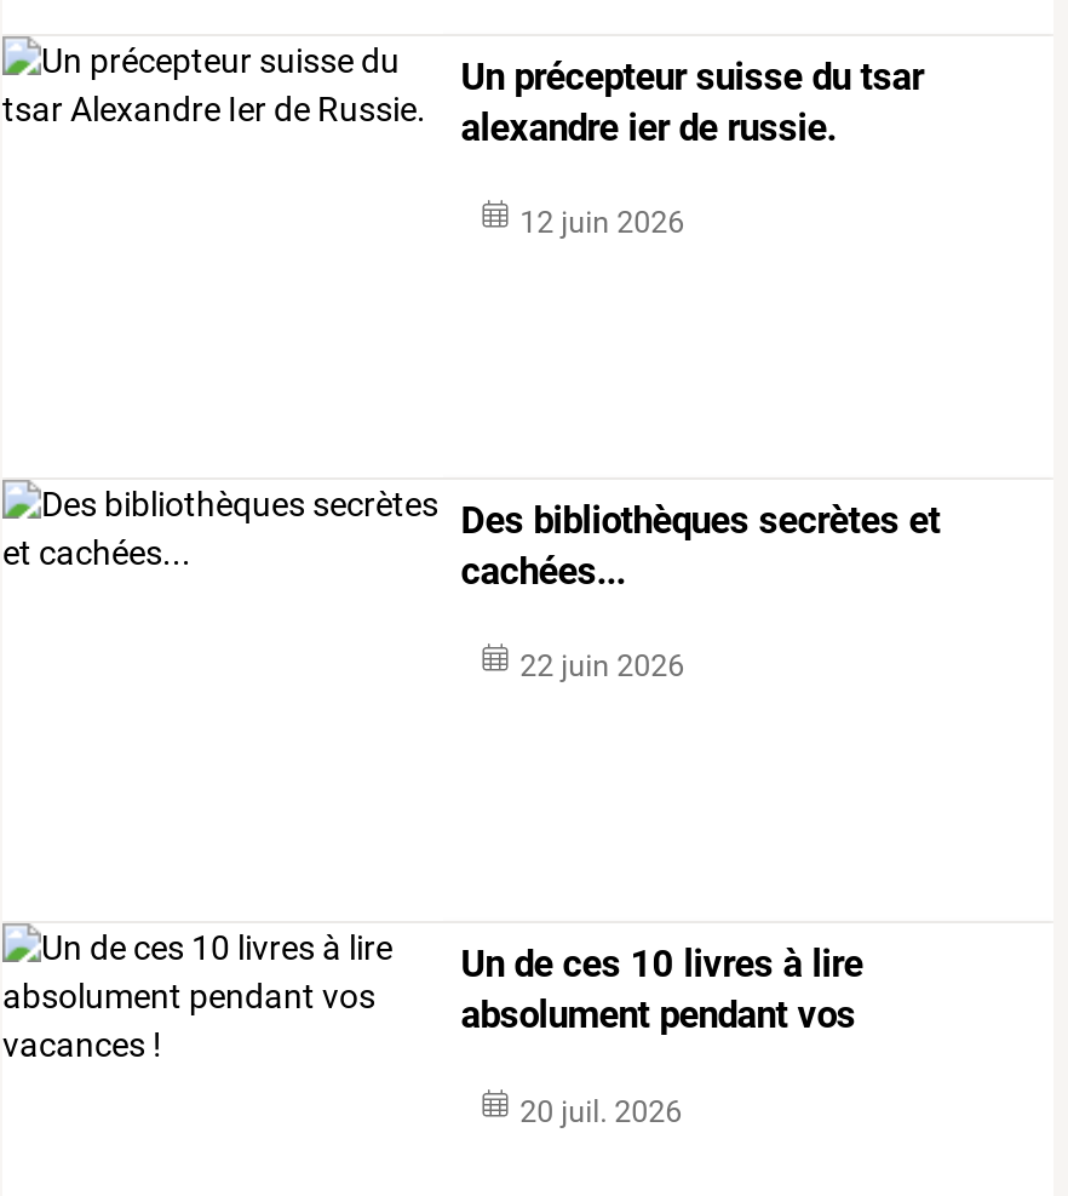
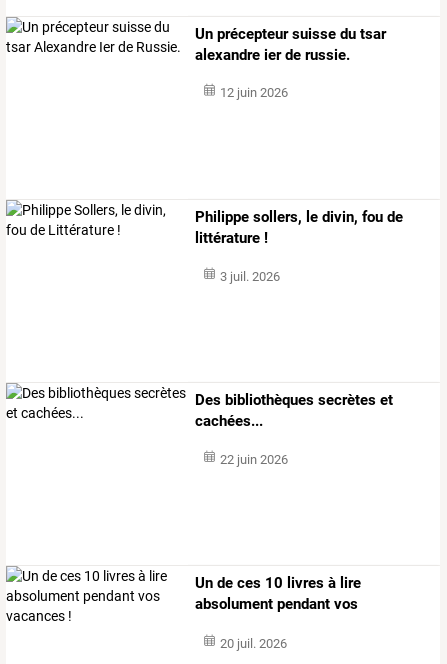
+ Philippe sollers, le divin, fou de
+ littérature !
+ 3 juil. 2026
